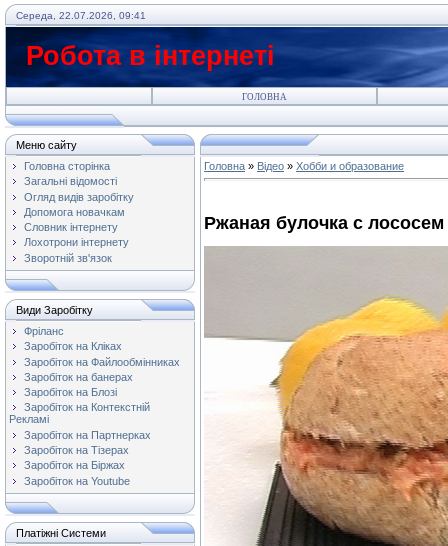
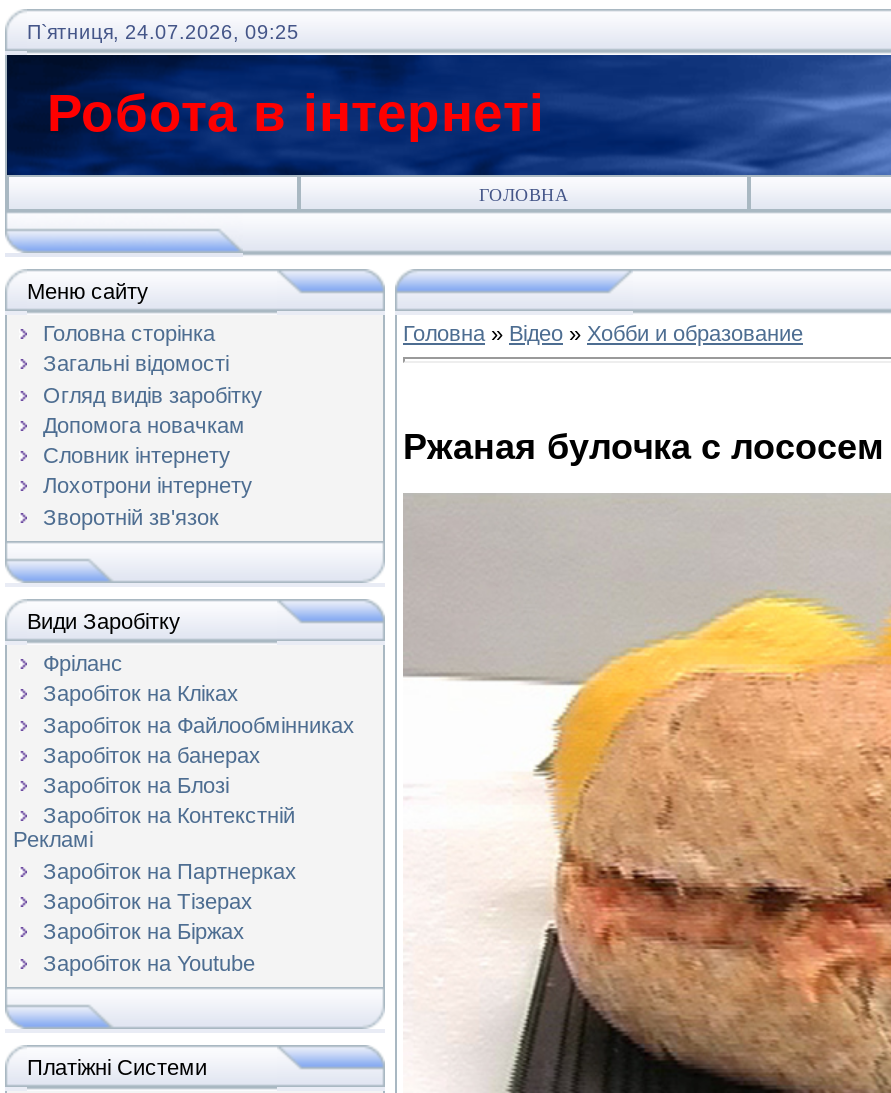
- Середа, 22.07.2026, 09:41
+ П`ятниця, 24.07.2026, 09:25
